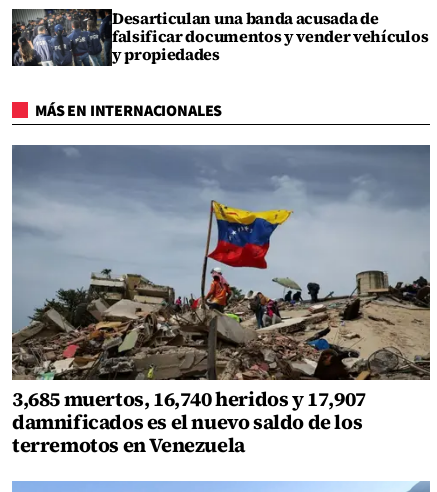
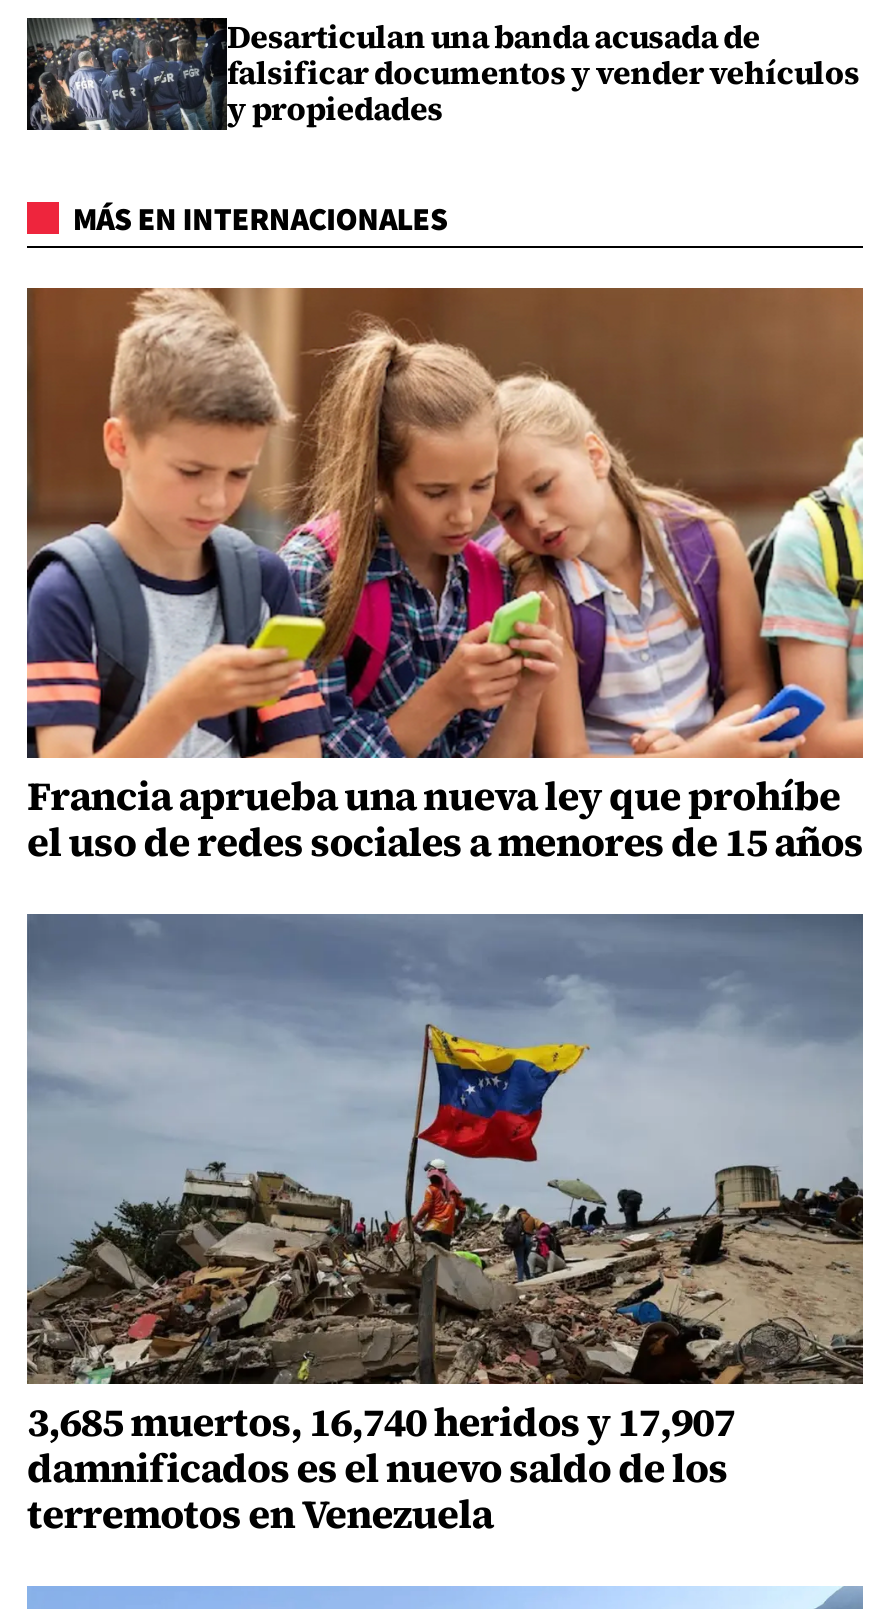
+ [image]
+ Francia aprueba una nueva ley que prohíbe
+ el uso de redes sociales a menores de 15 años
